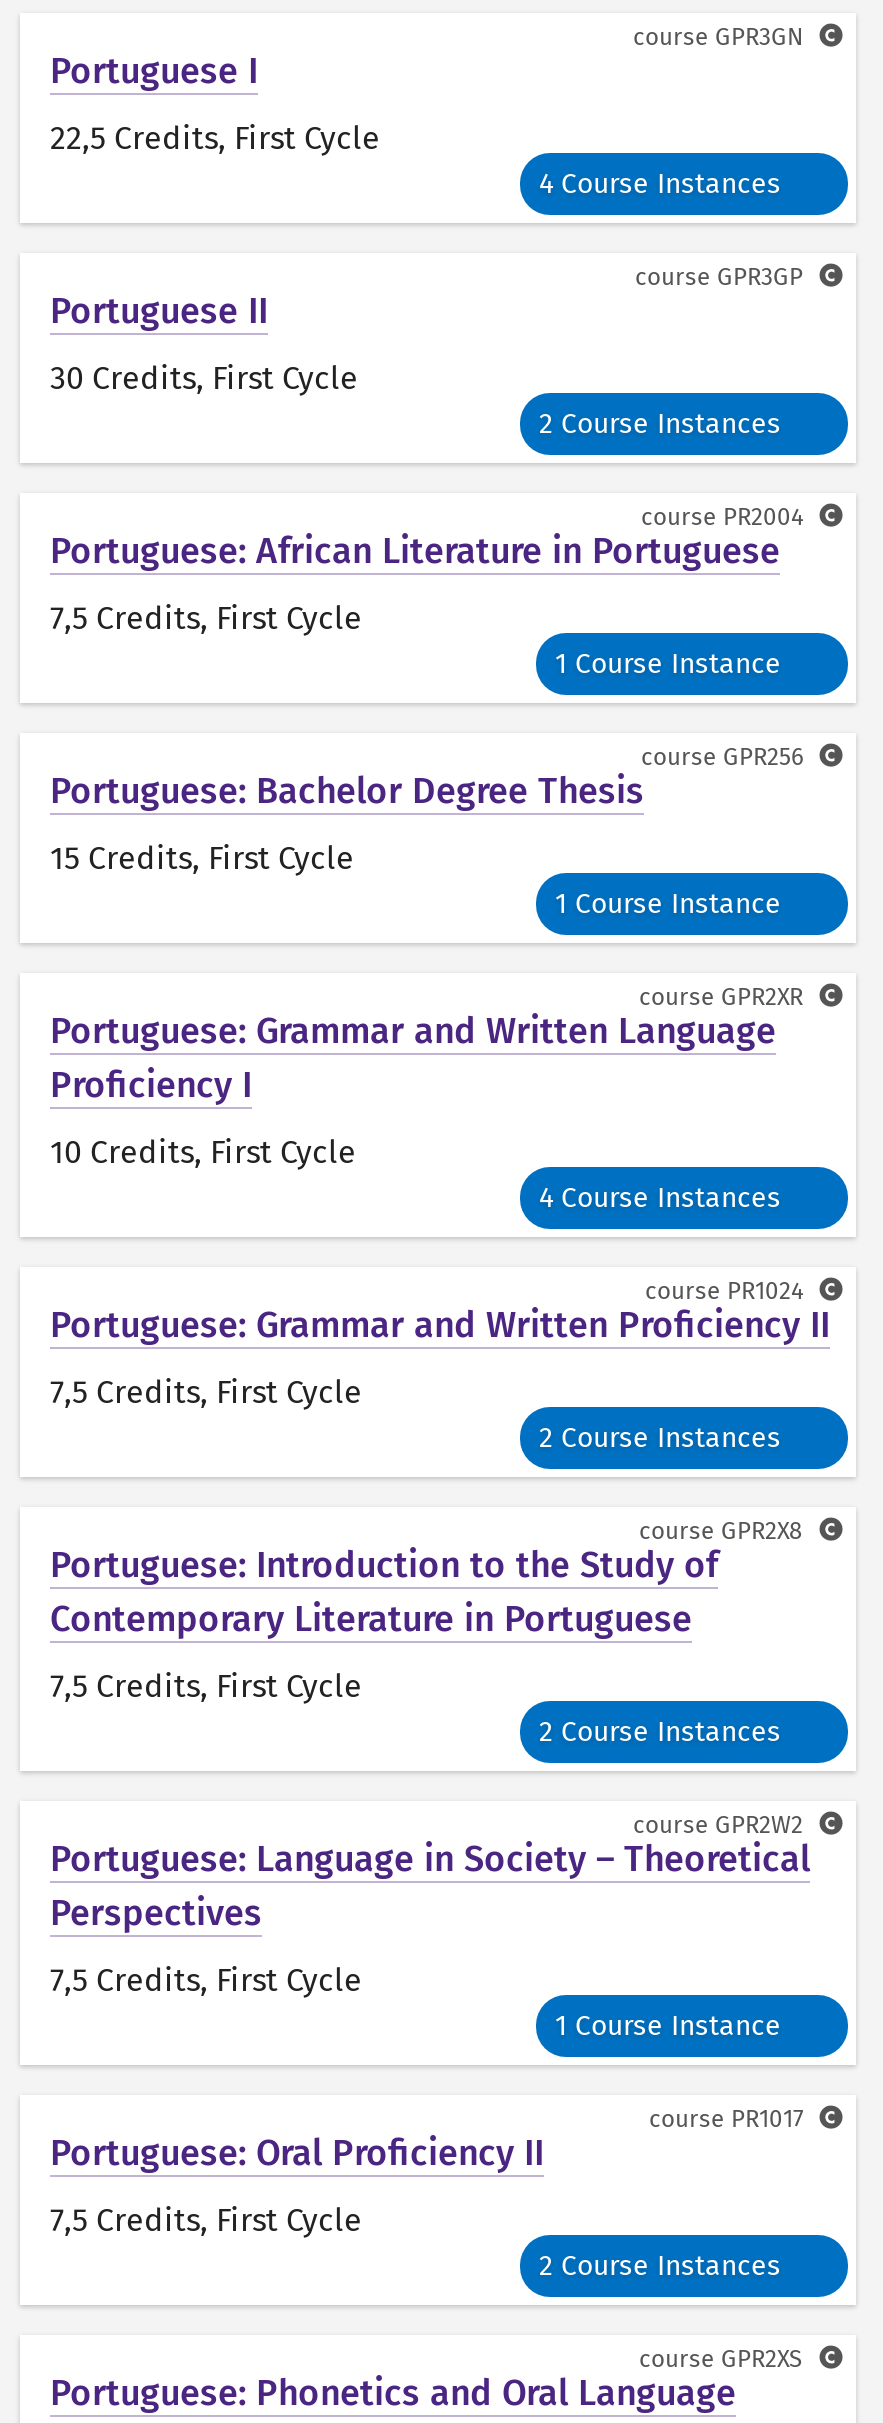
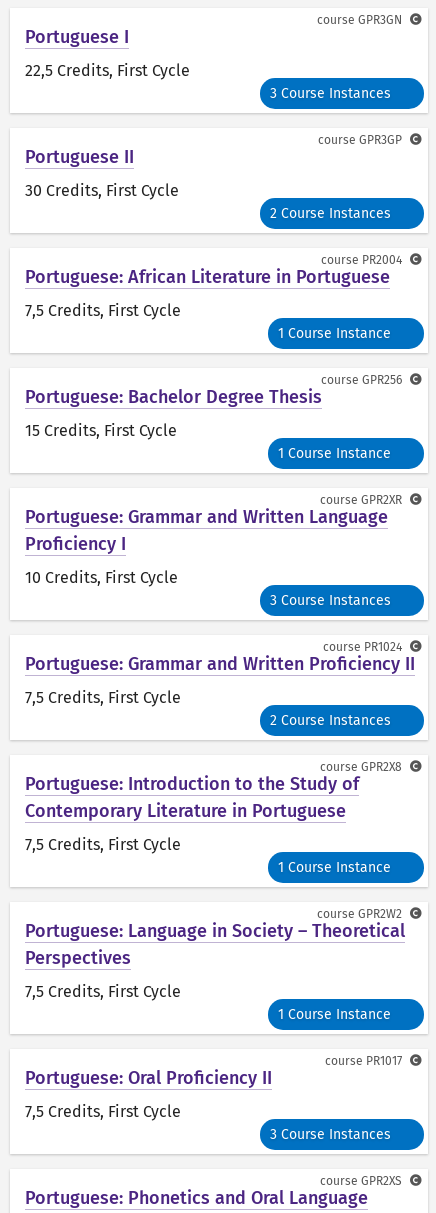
- 4 Course Instances
+ 3 Course Instances

- 4 Course Instances
+ 3 Course Instances

- 2 Course Instances
+ 1 Course Instance

- 2 Course Instances
+ 3 Course Instances
